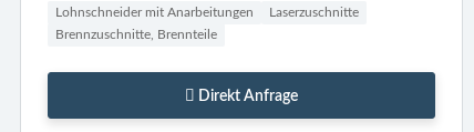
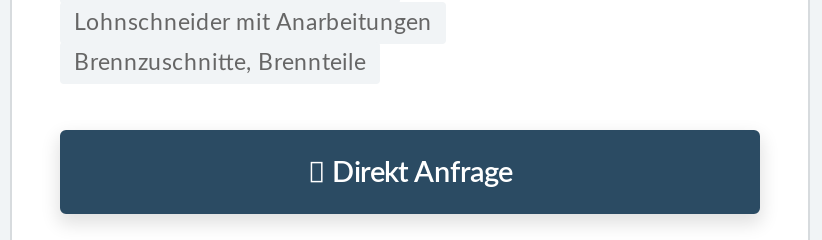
- Laserzuschnitte
